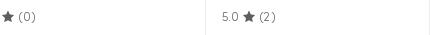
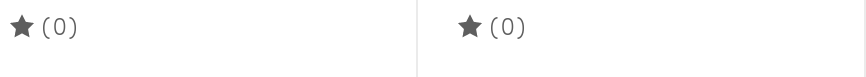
- 5.0
- (2)
+ (0)
